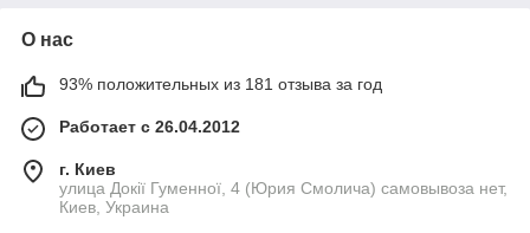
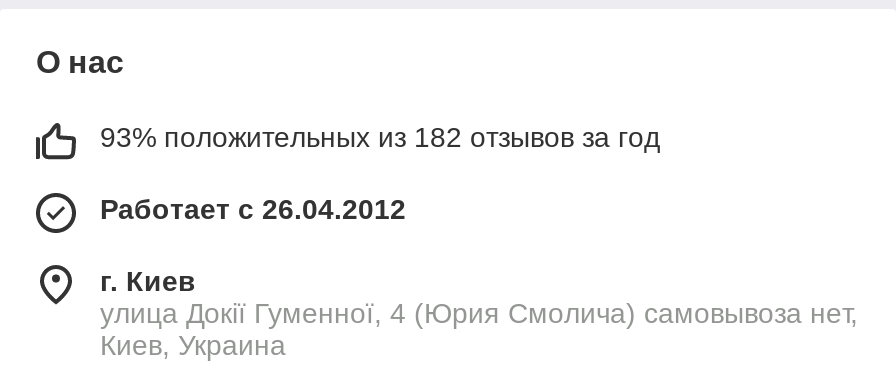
- 93% положительных из 181 отзыва за год
+ 93% положительных из 182 отзывов за год
